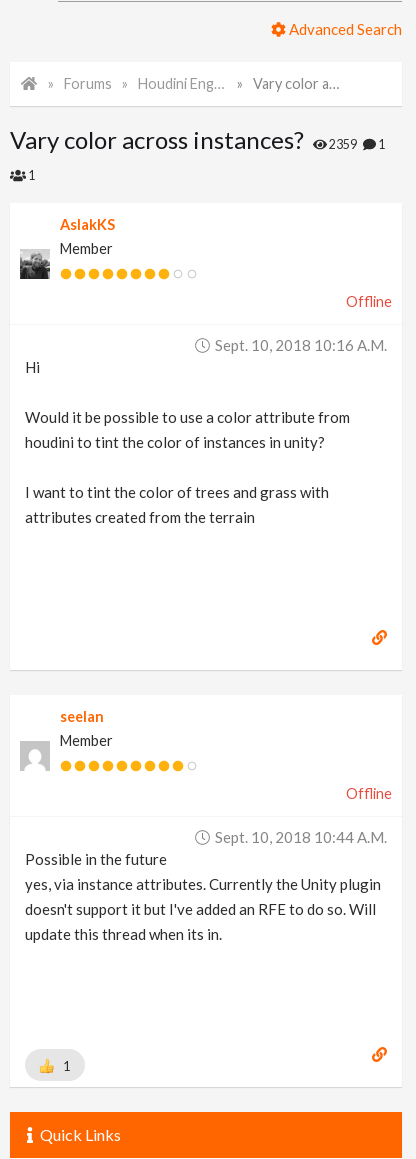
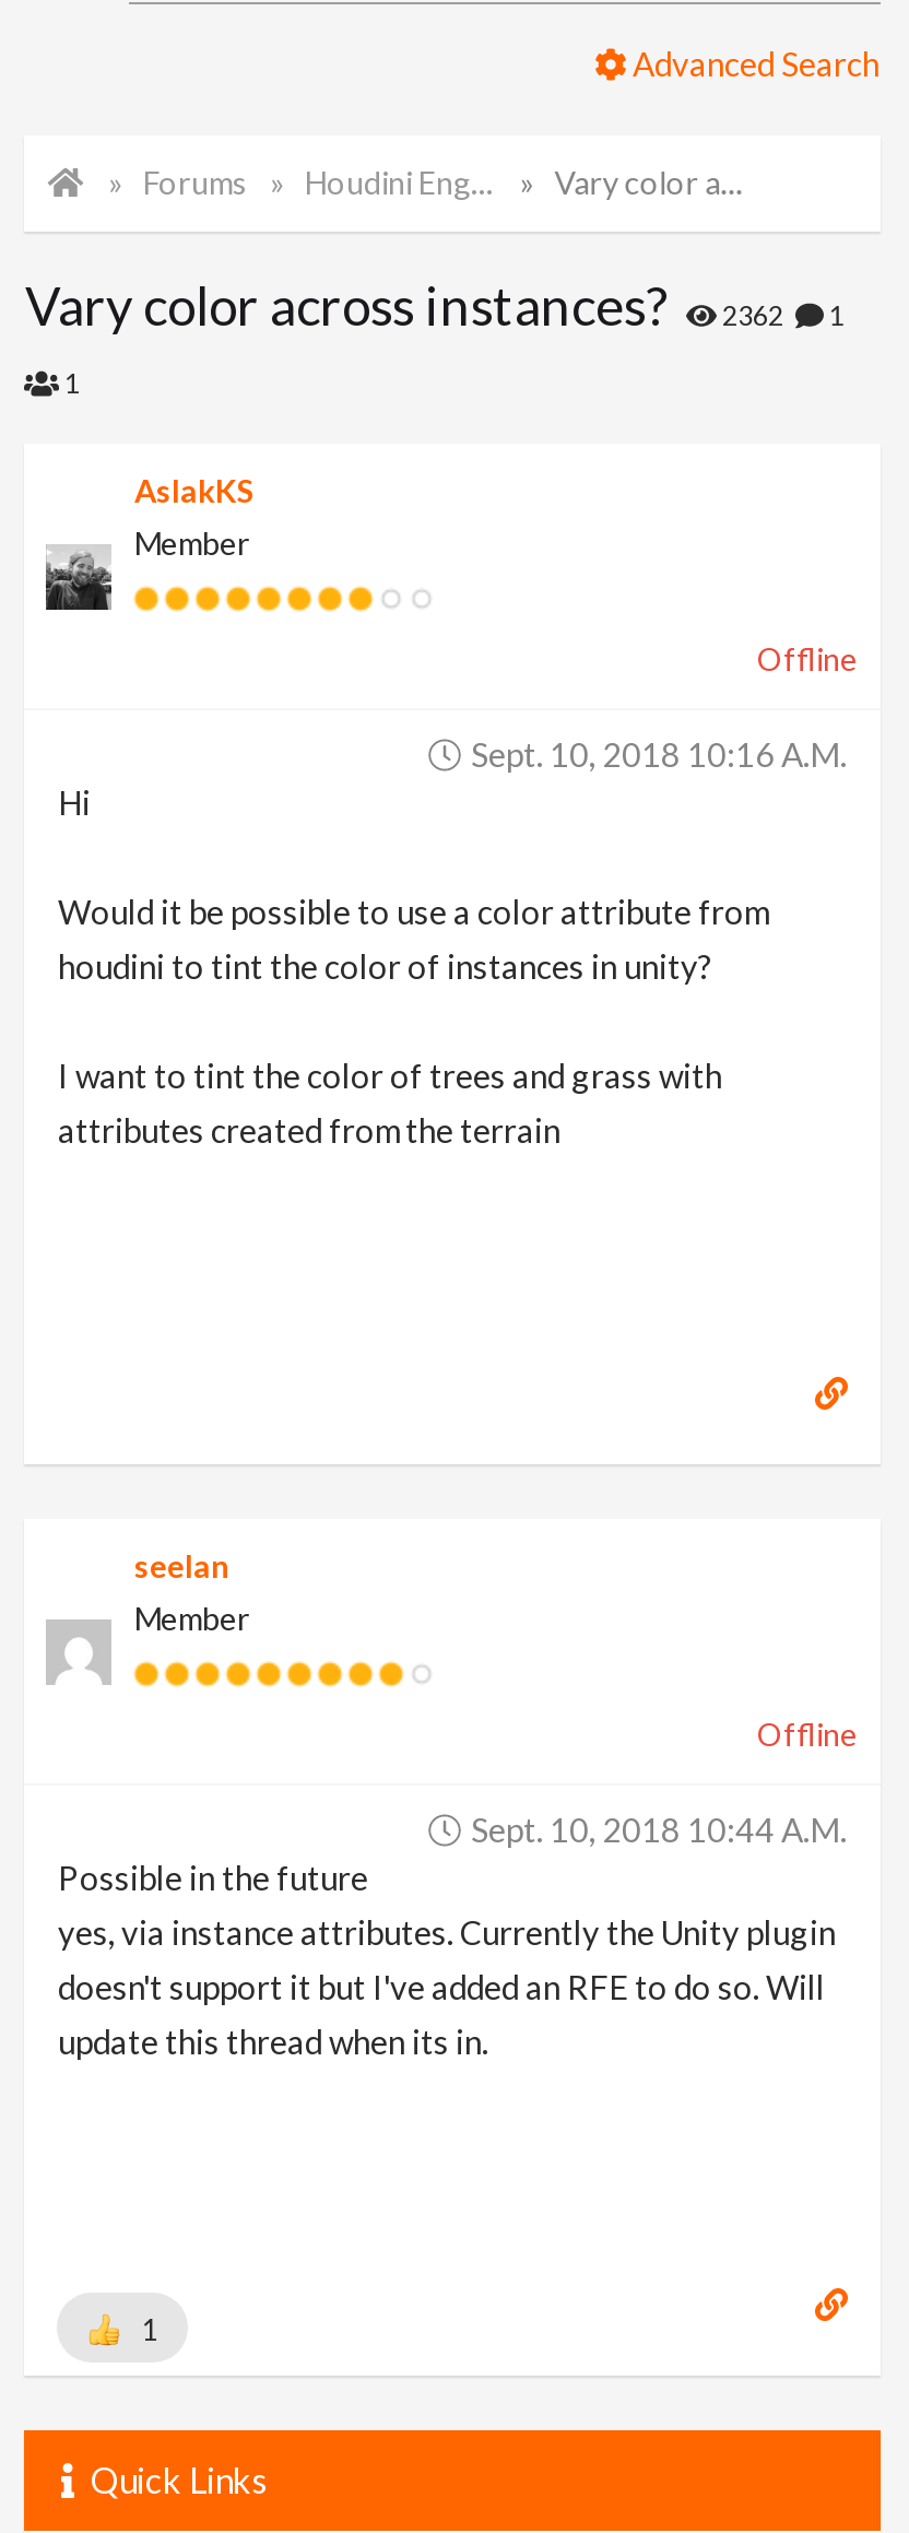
- 2359
+ 2362
